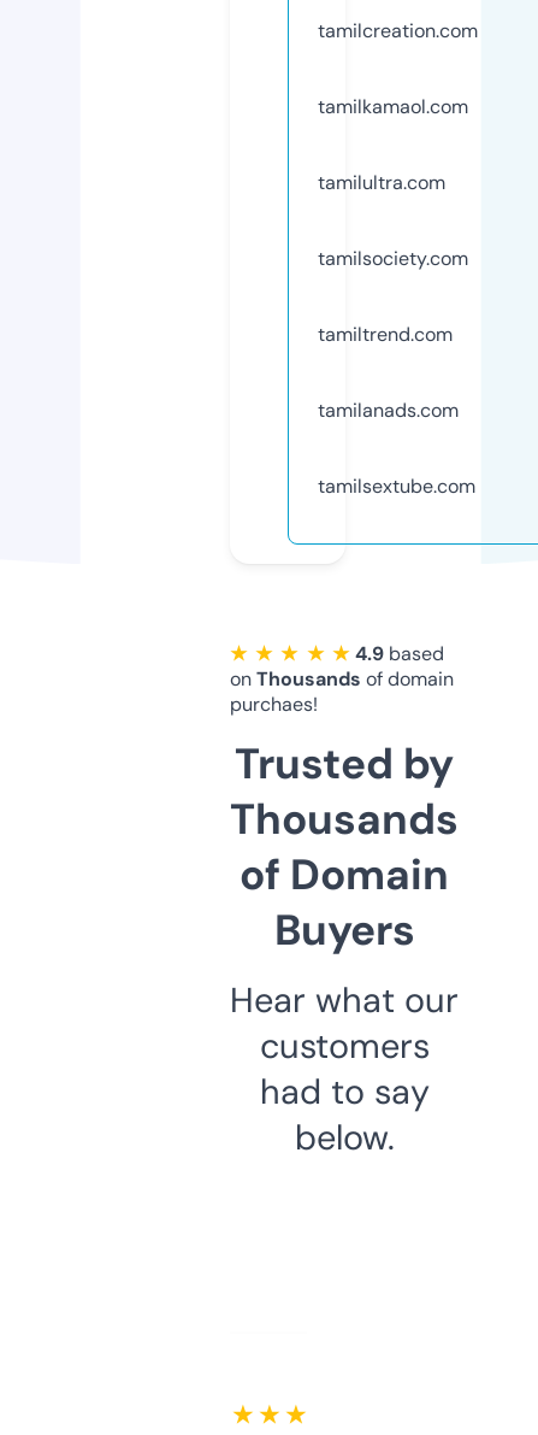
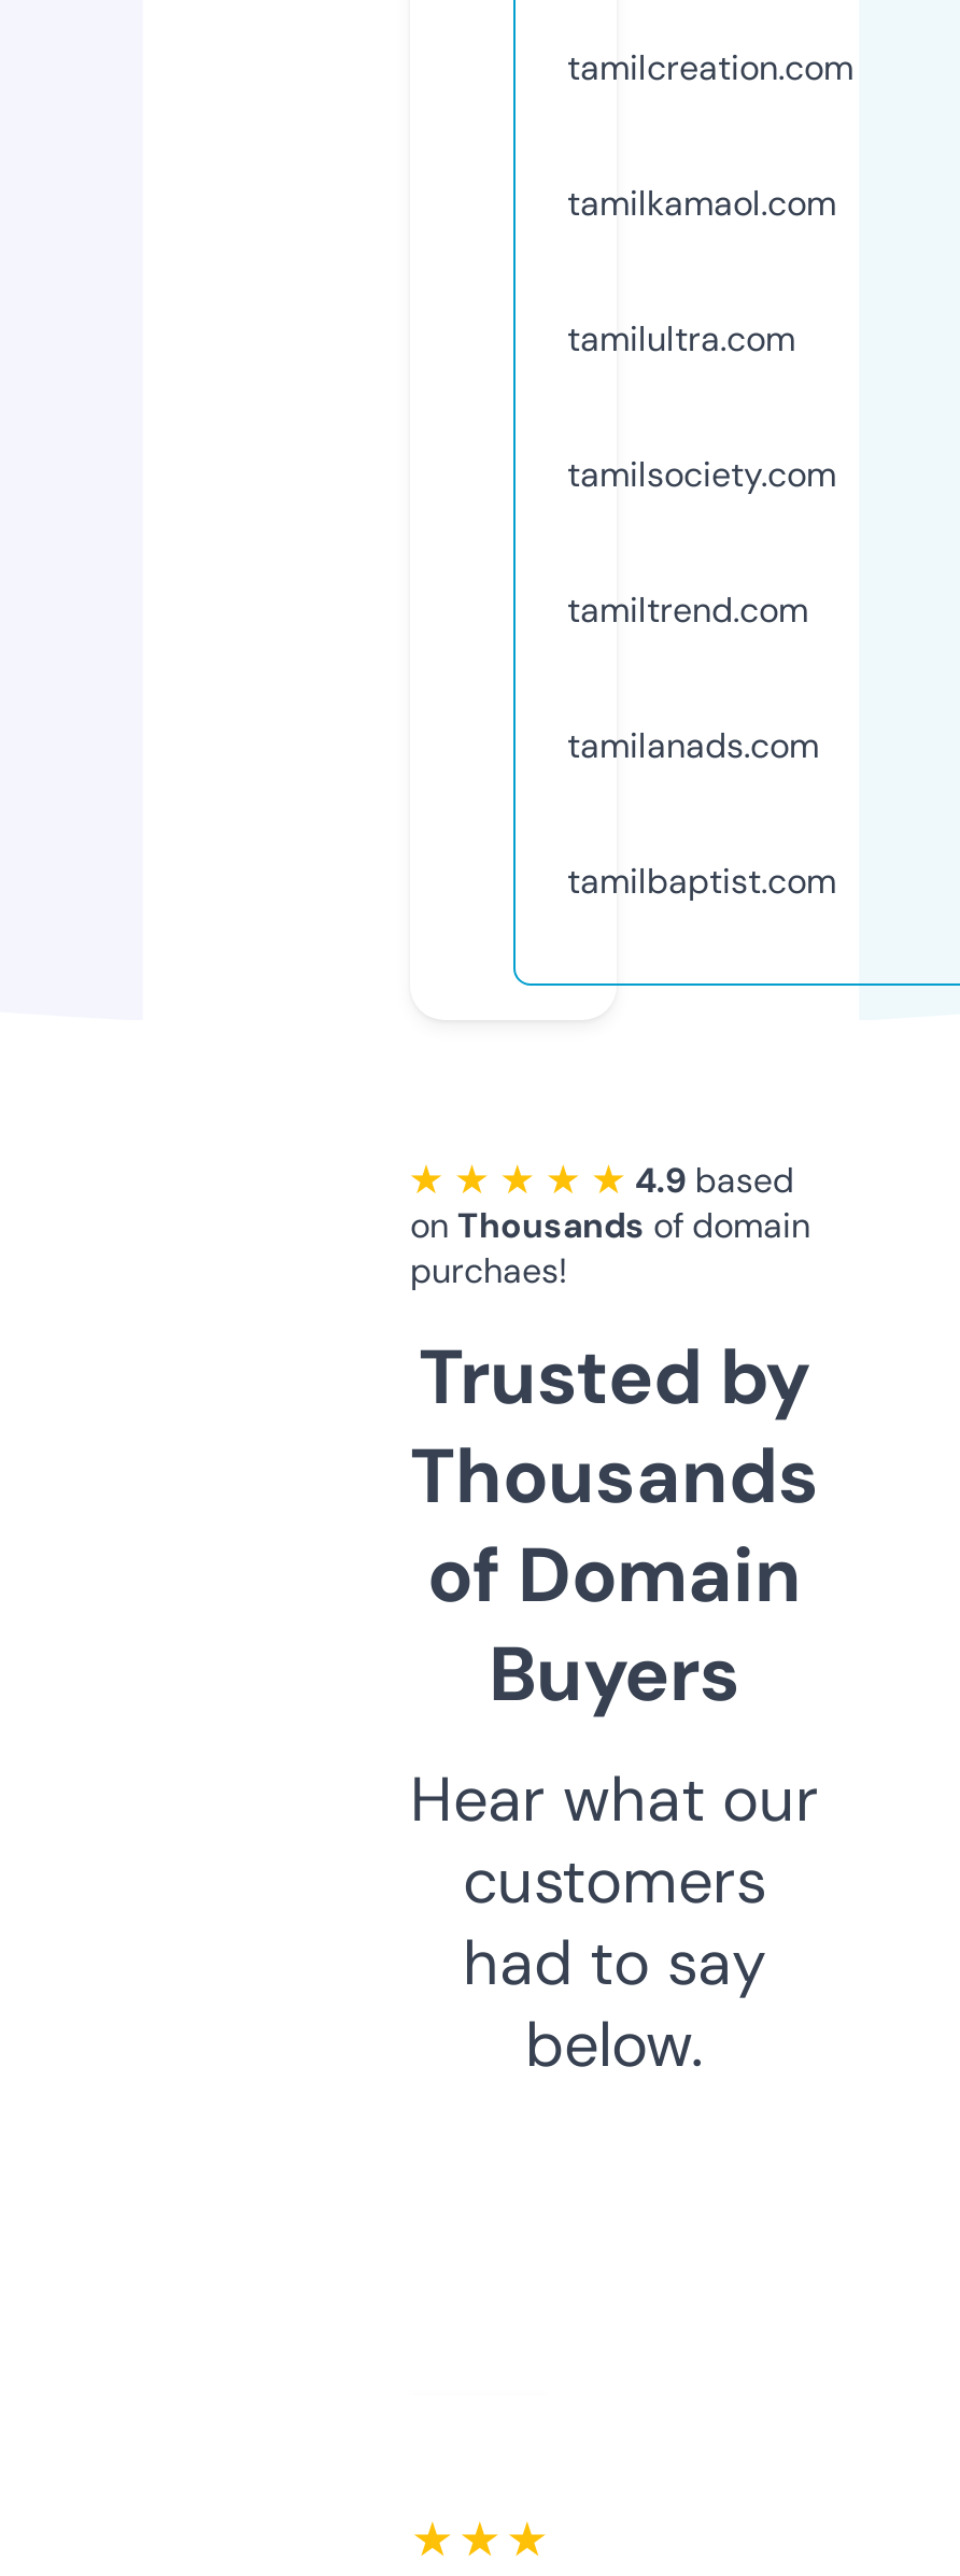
- tamilsextube.com
+ tamilbaptist.com
